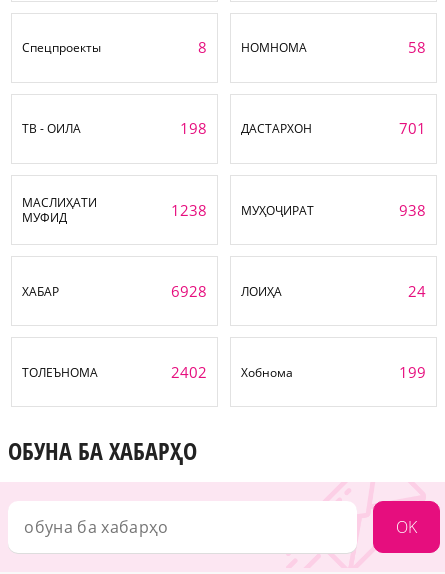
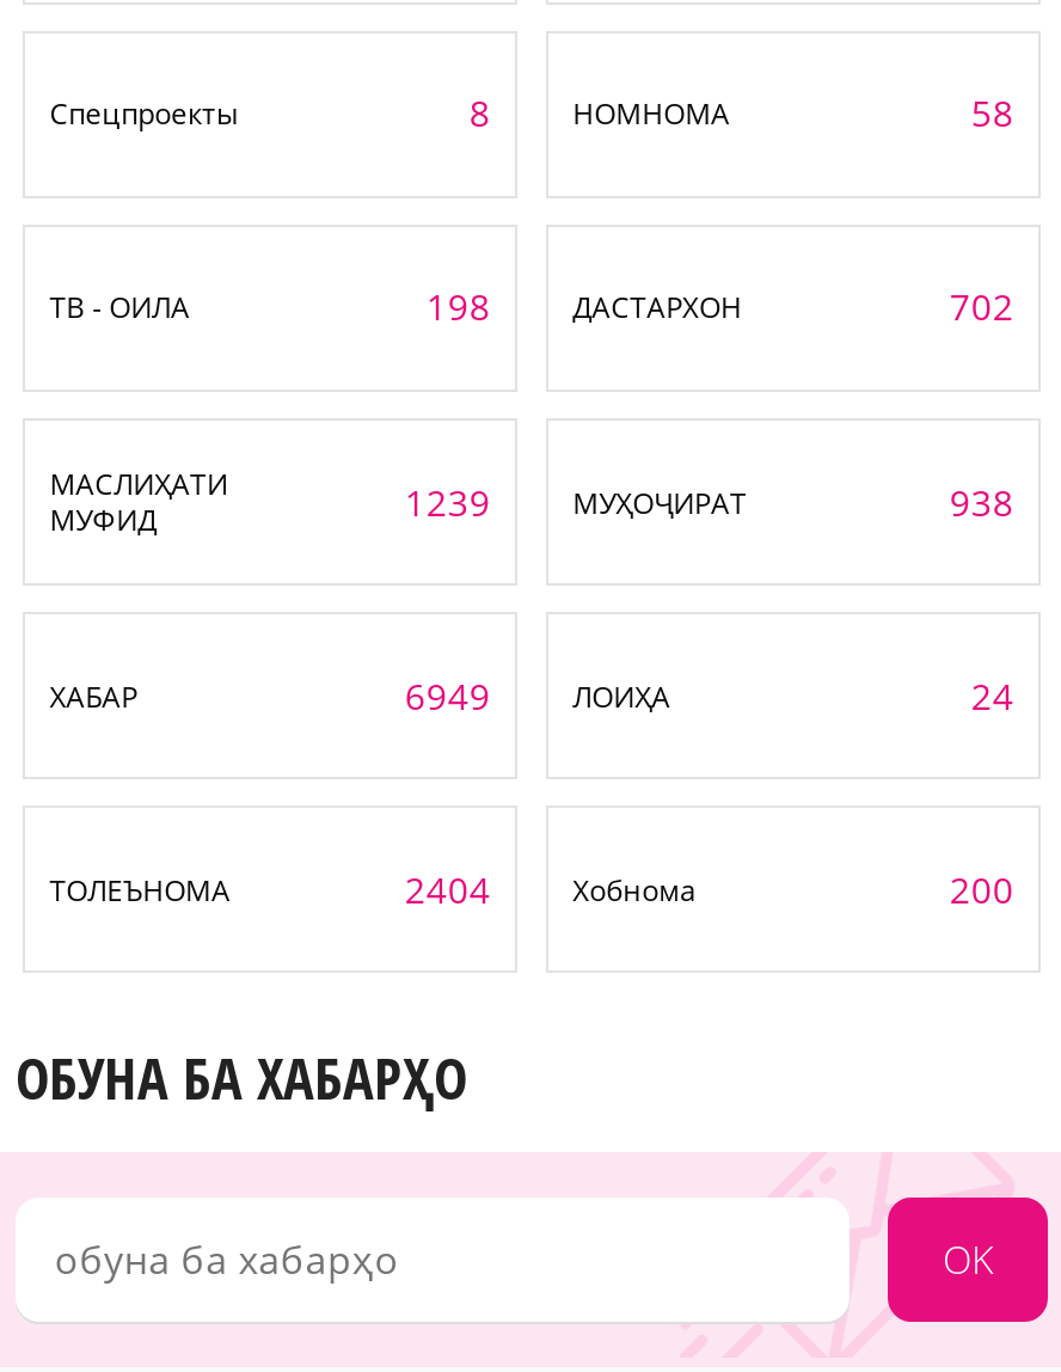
- 701
+ 702

- 1238
+ 1239

- 6928
+ 6949

- 2402
+ 2404

- 199
+ 200
